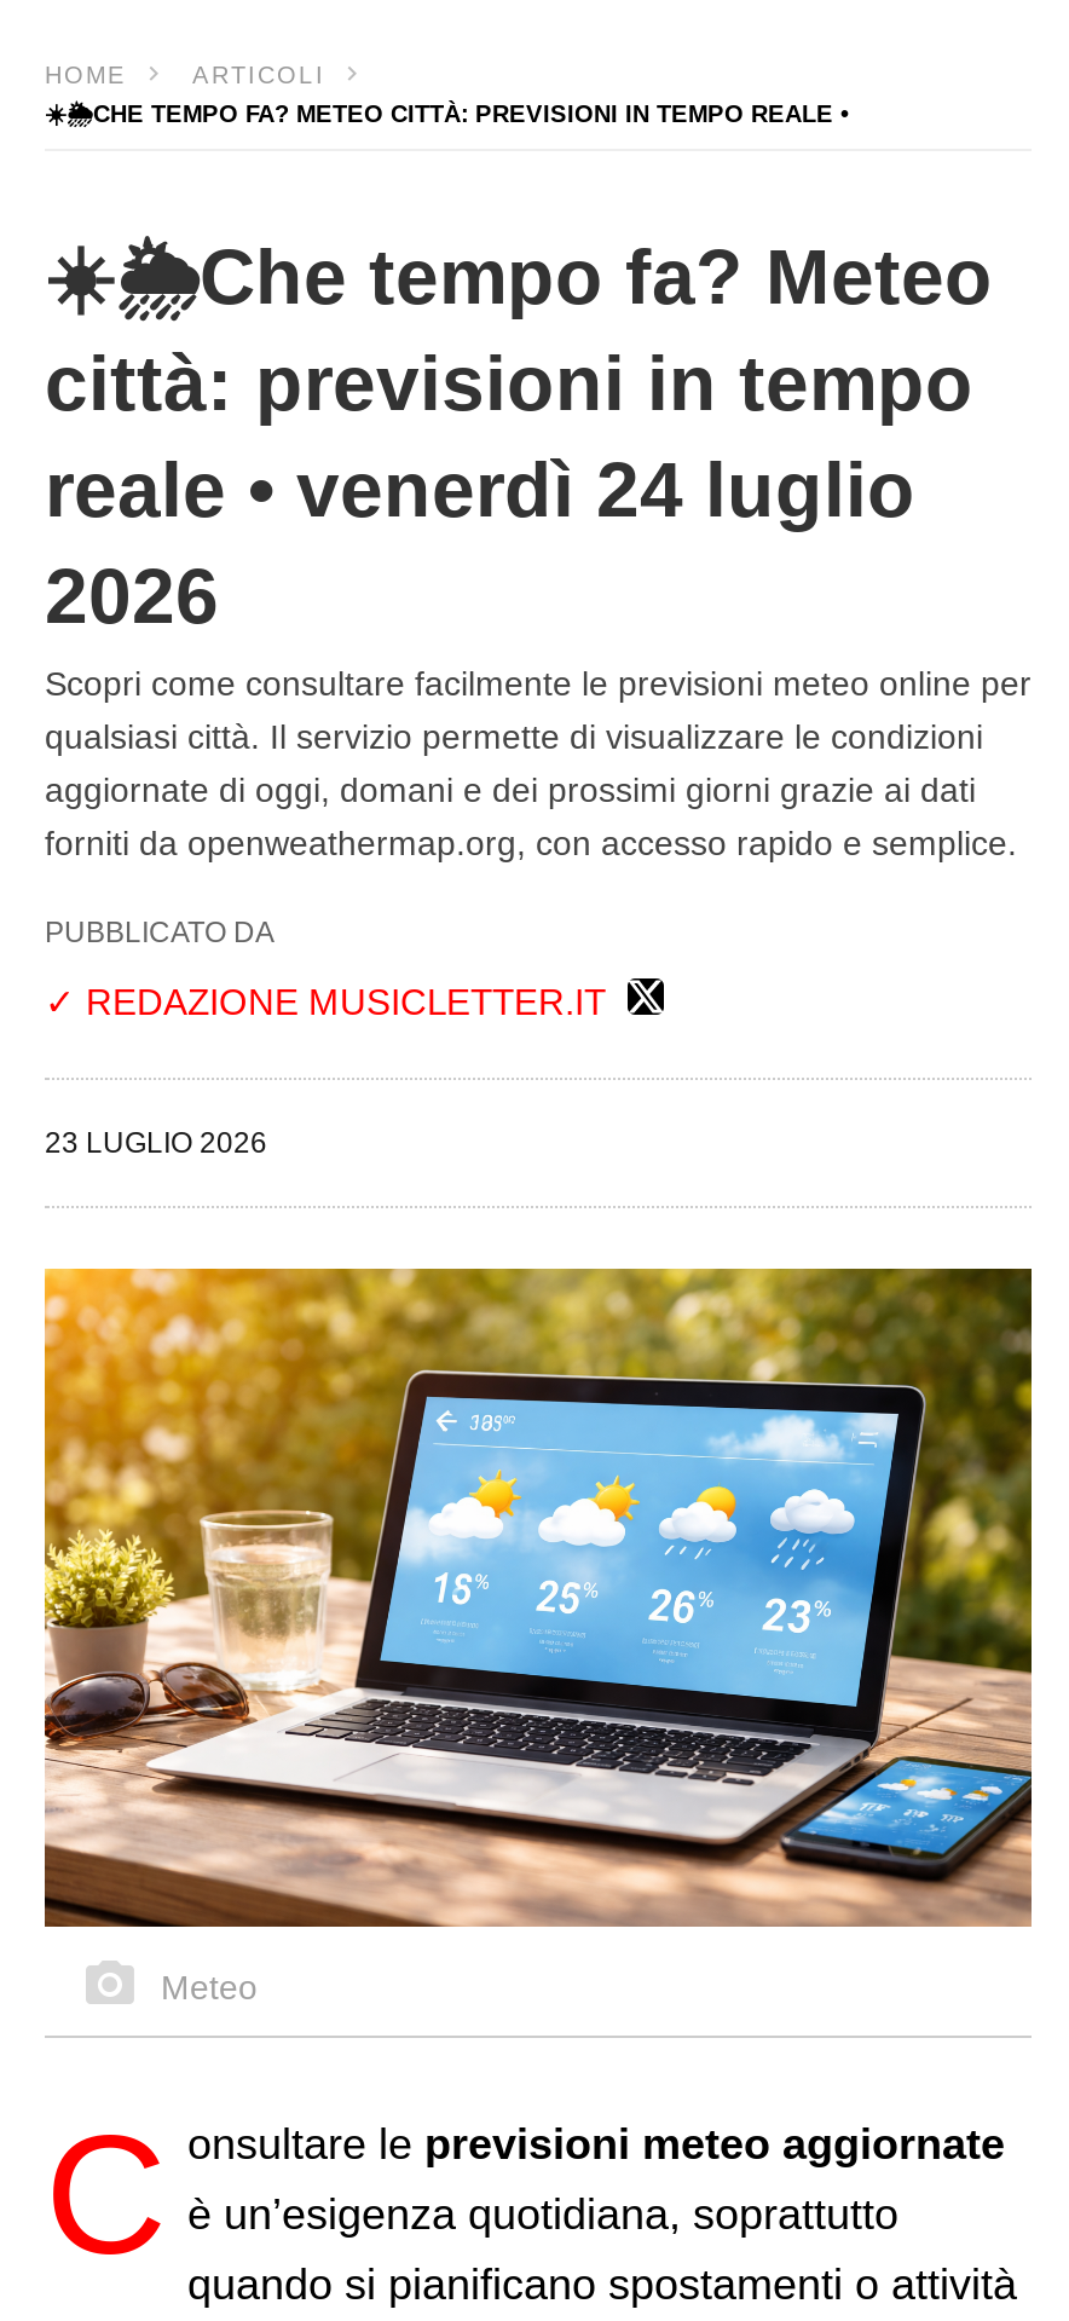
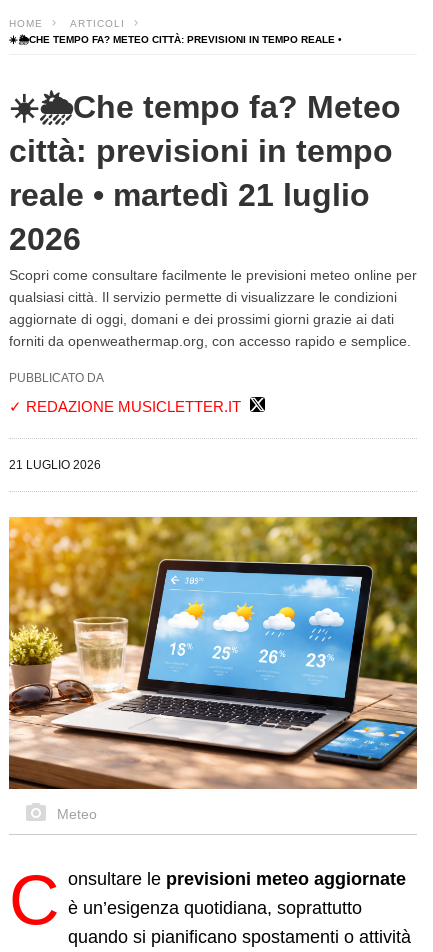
- reale • venerdì 24 luglio
+ reale • martedì 21 luglio

- 23 LUGLIO 2026
+ 21 LUGLIO 2026
